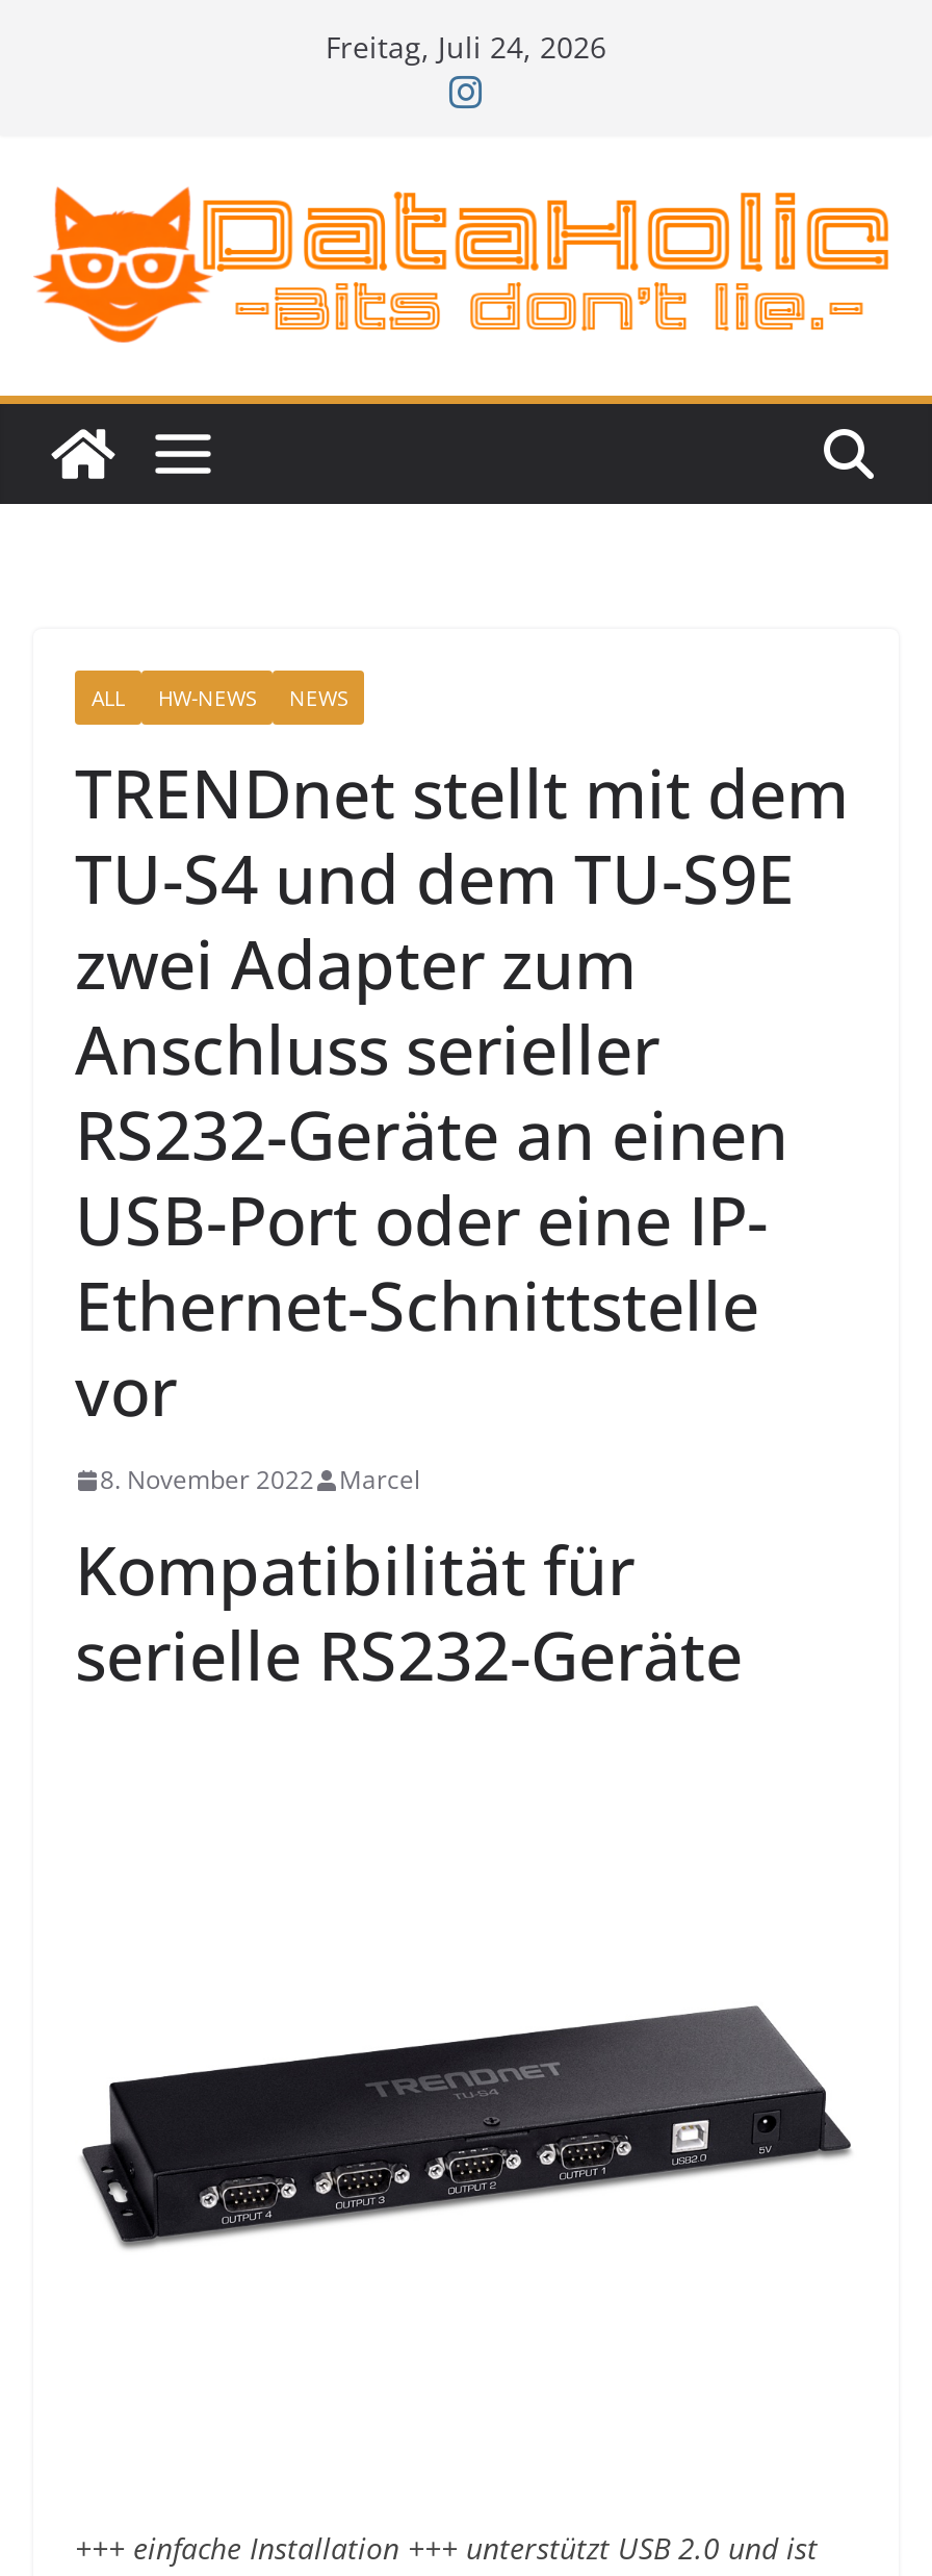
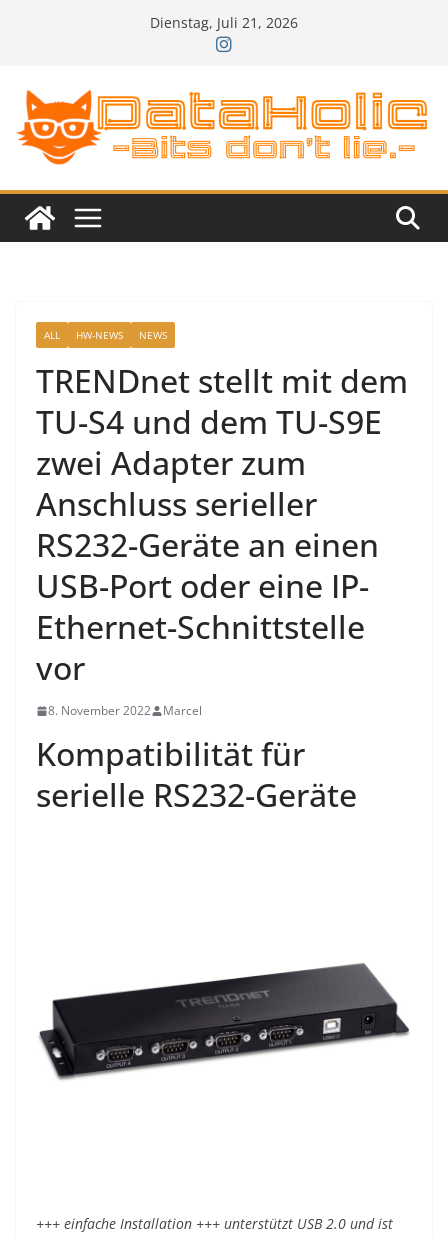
- Freitag, Juli 24, 2026
+ Dienstag, Juli 21, 2026
